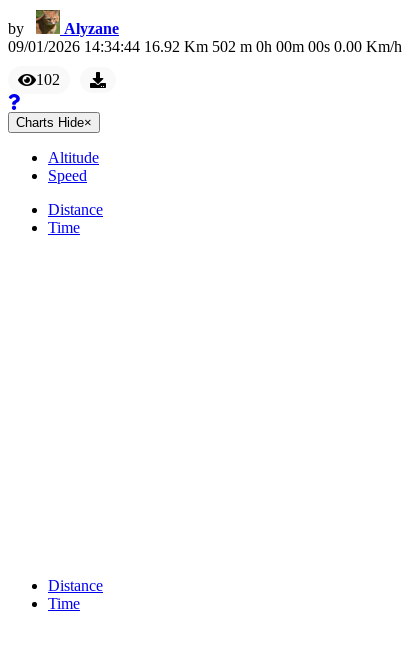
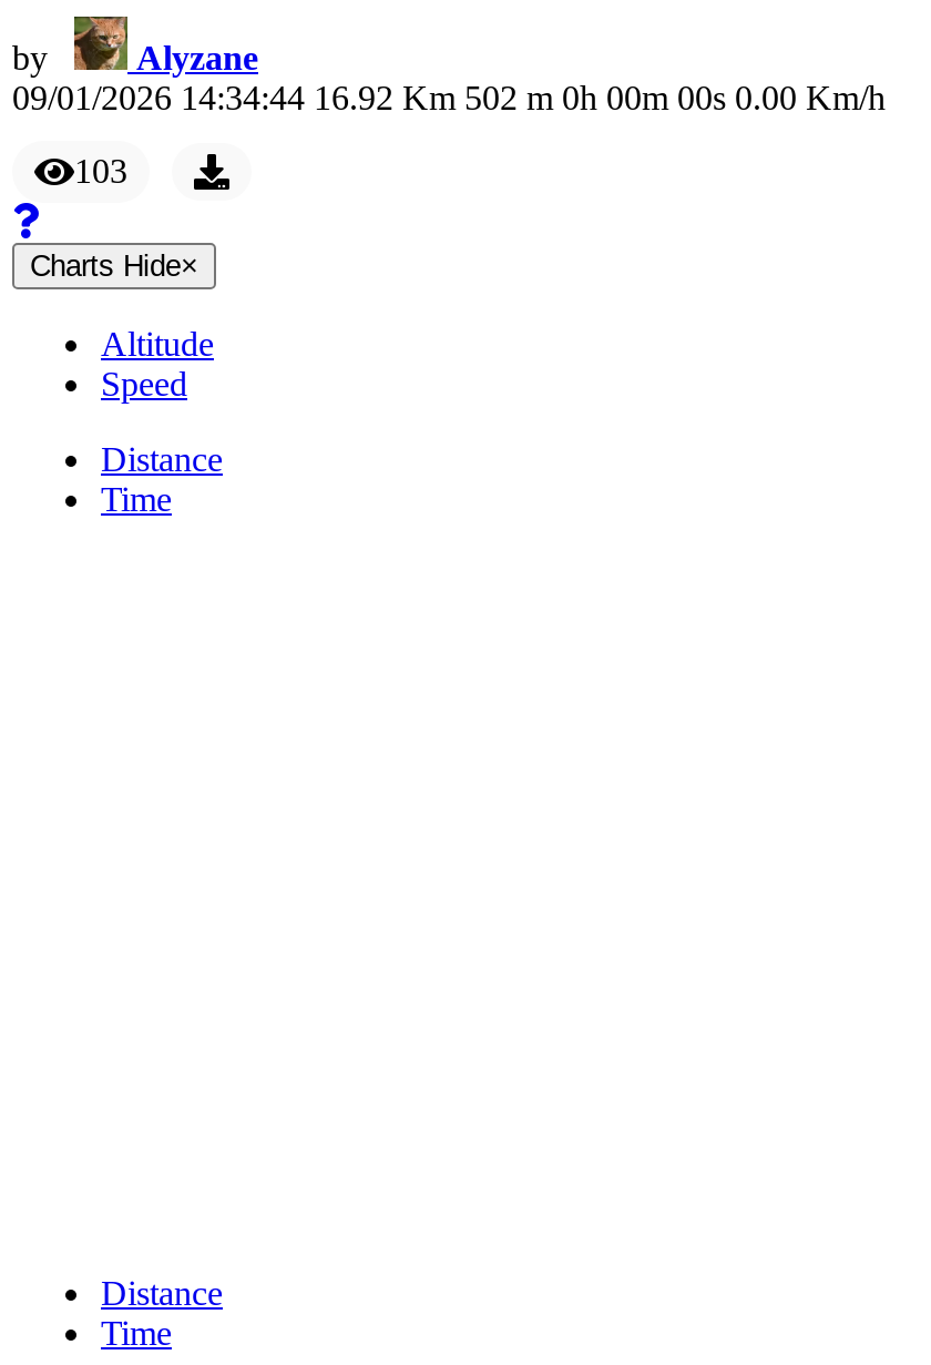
- 102
+ 103
